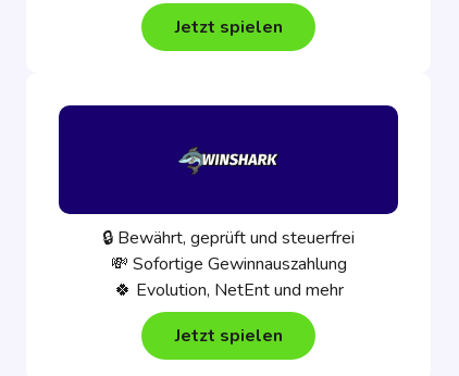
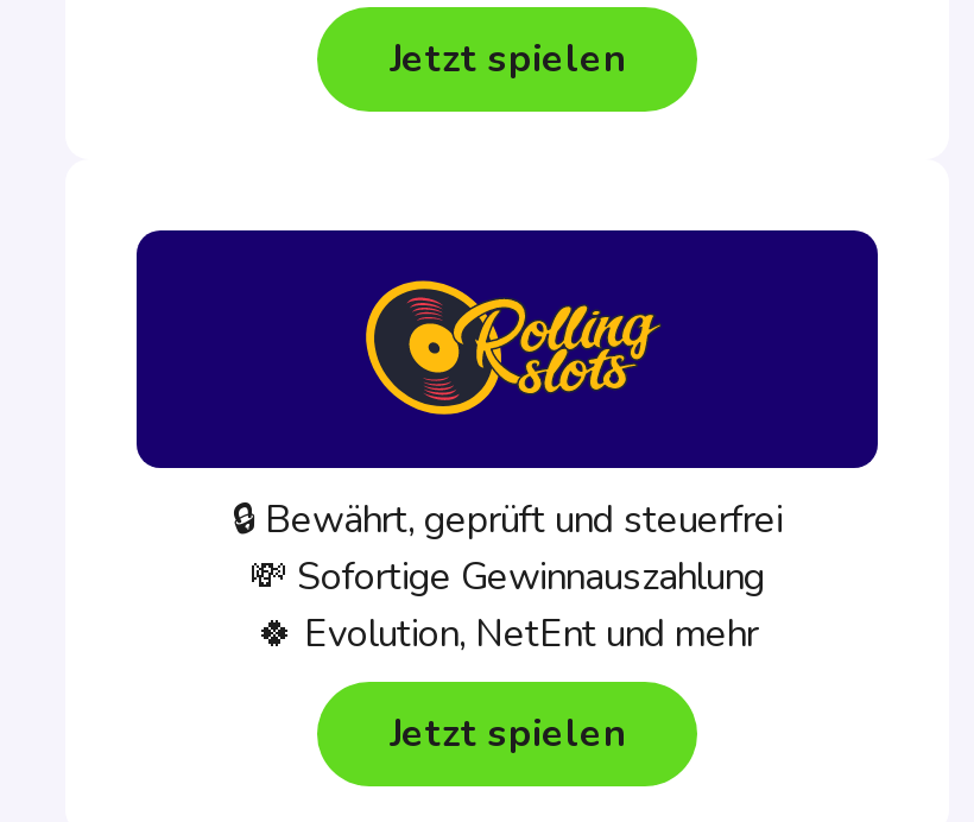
- [image]
+ [image]
